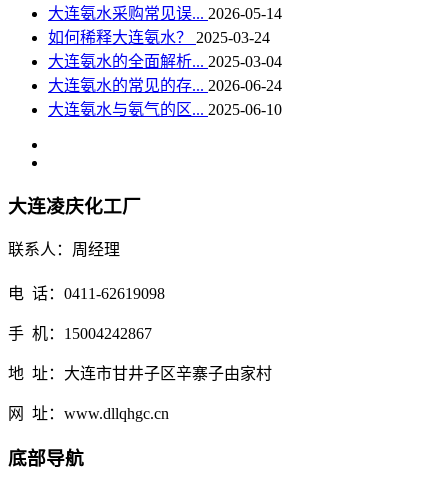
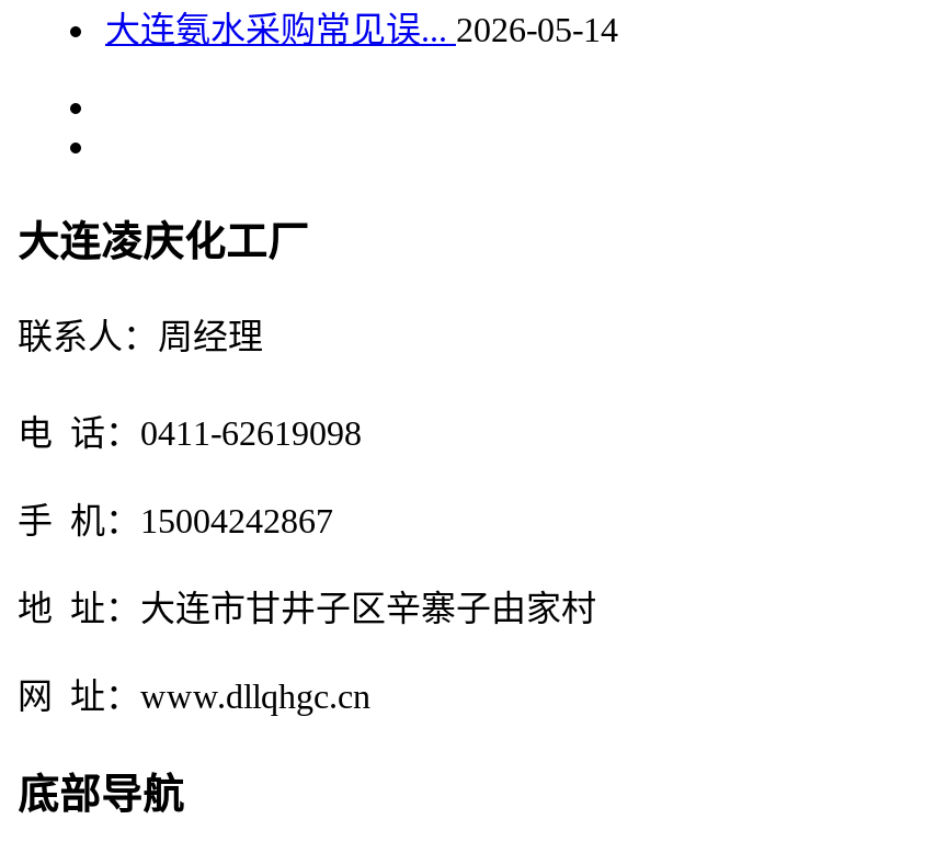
- 如何稀释大连氨水？2025-03-24
- 大连氨水的全面解析... 2025-03-04
- 大连氨水的常见的存... 2026-06-24
- 大连氨水与氨气的区... 2025-06-10
